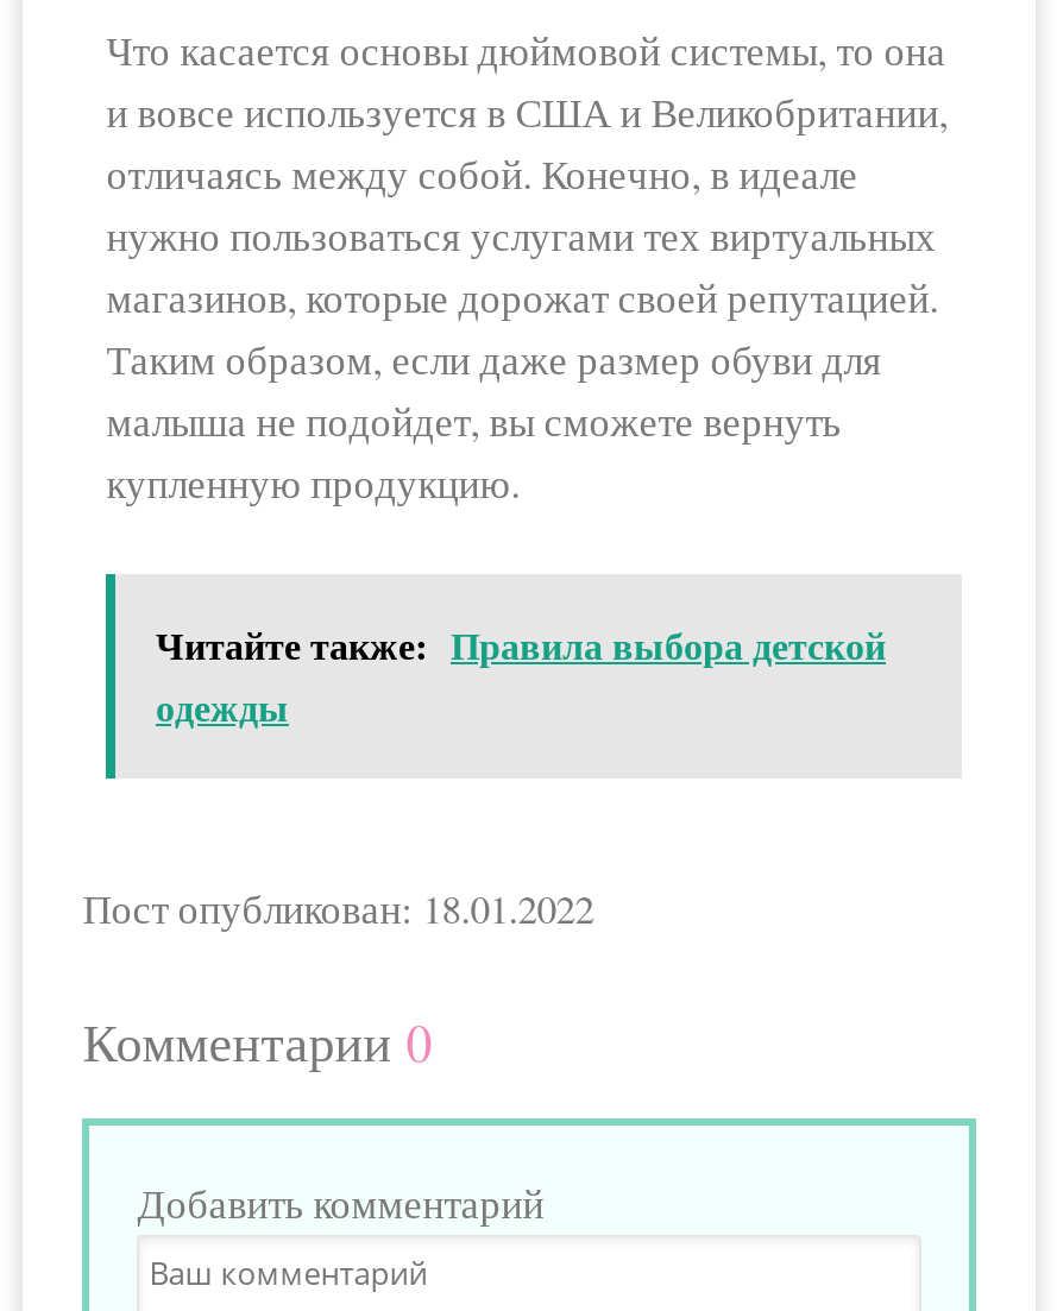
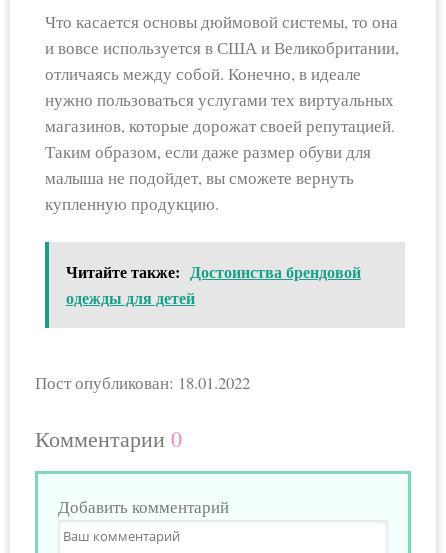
- Читайте также: Правила выбора детской
- одежды
+ Читайте также: Достоинства брендовой
+ одежды для детей
